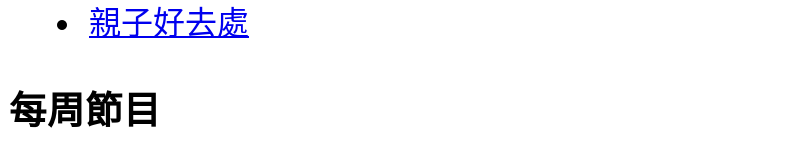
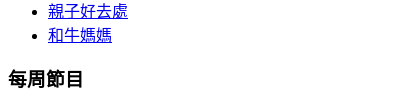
+ 和牛媽媽
